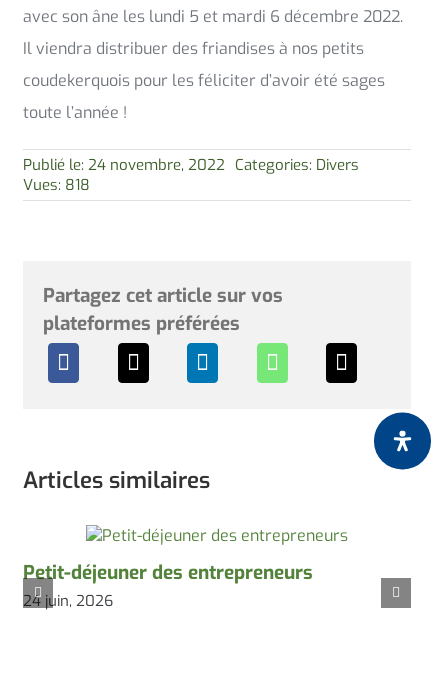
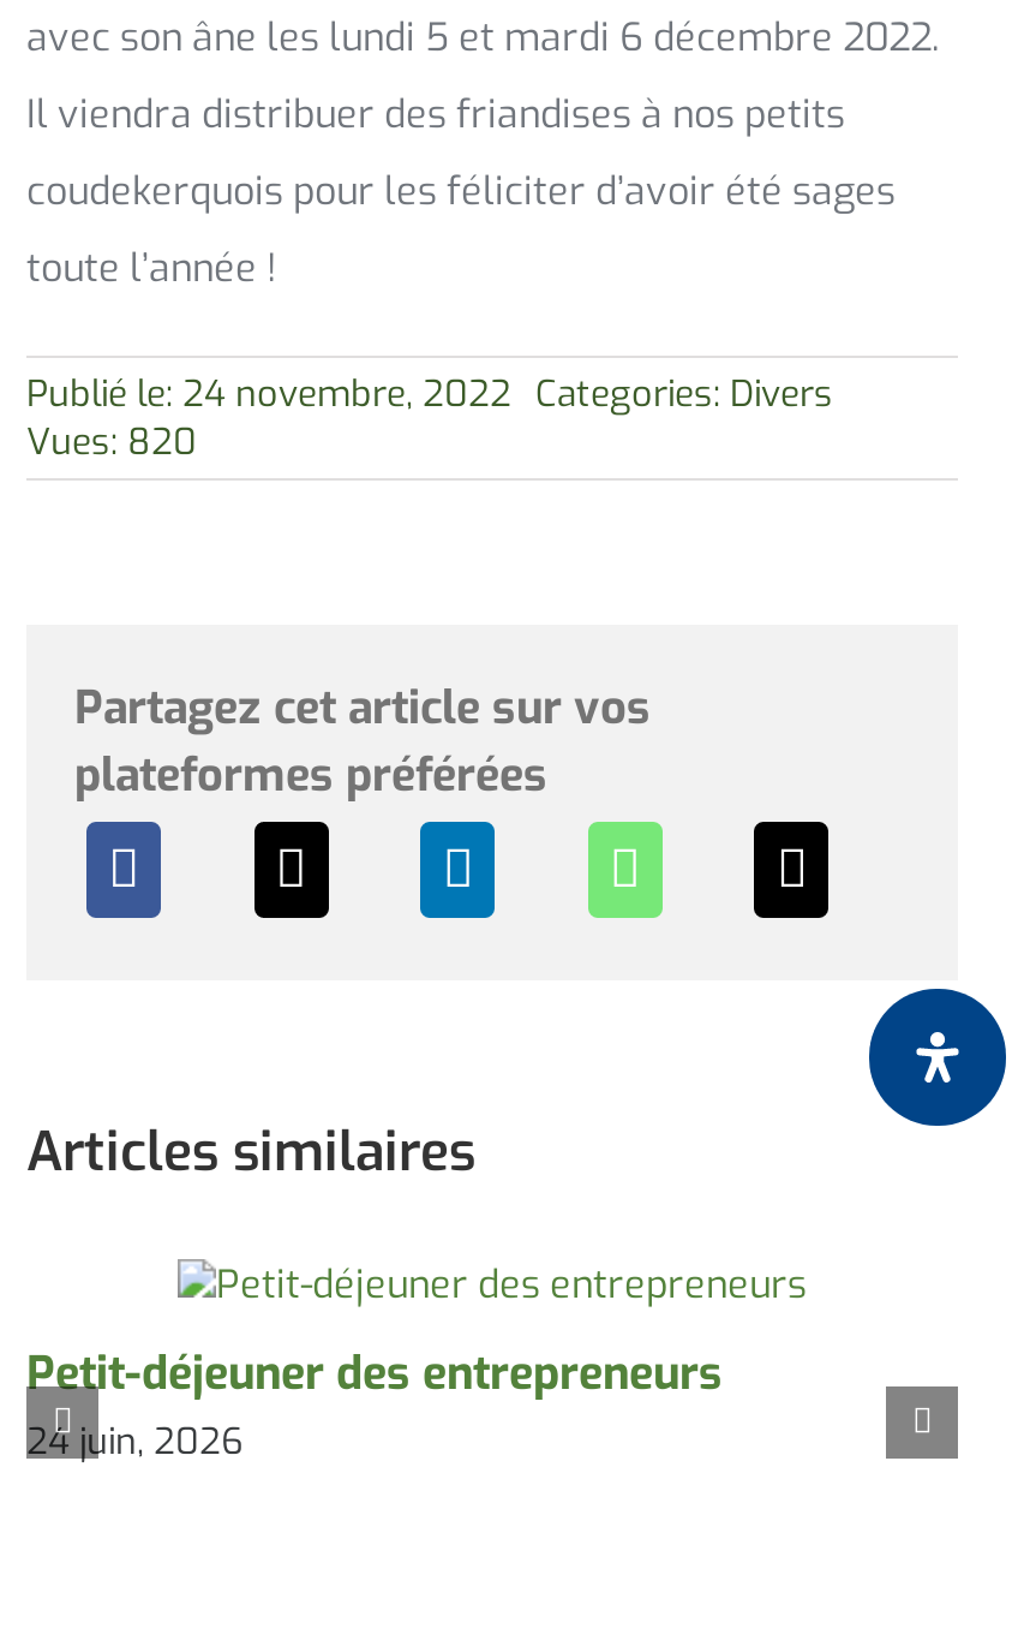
- Vues: 818
+ Vues: 820
